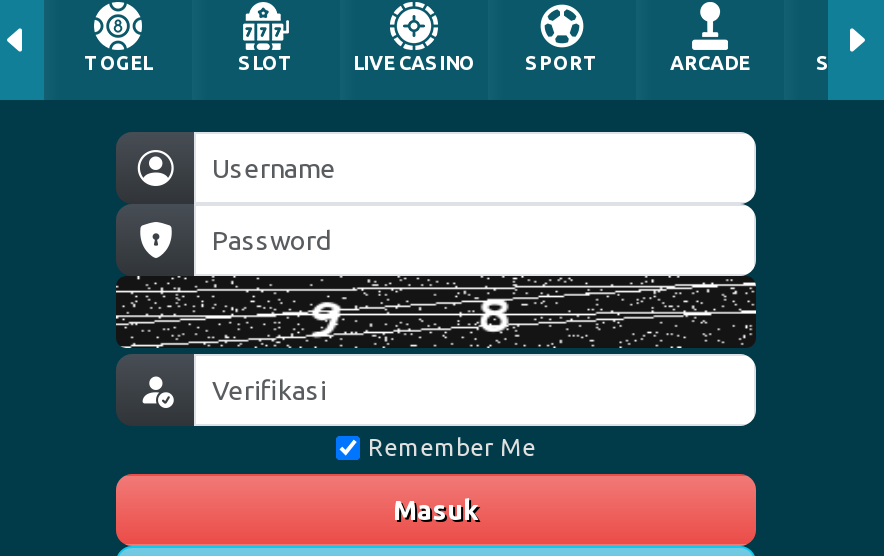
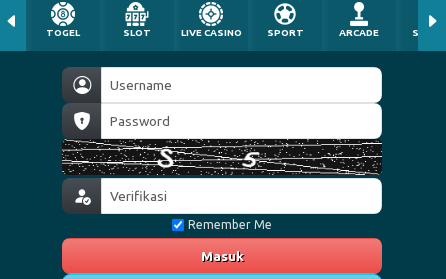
- [image]
+ [image]
